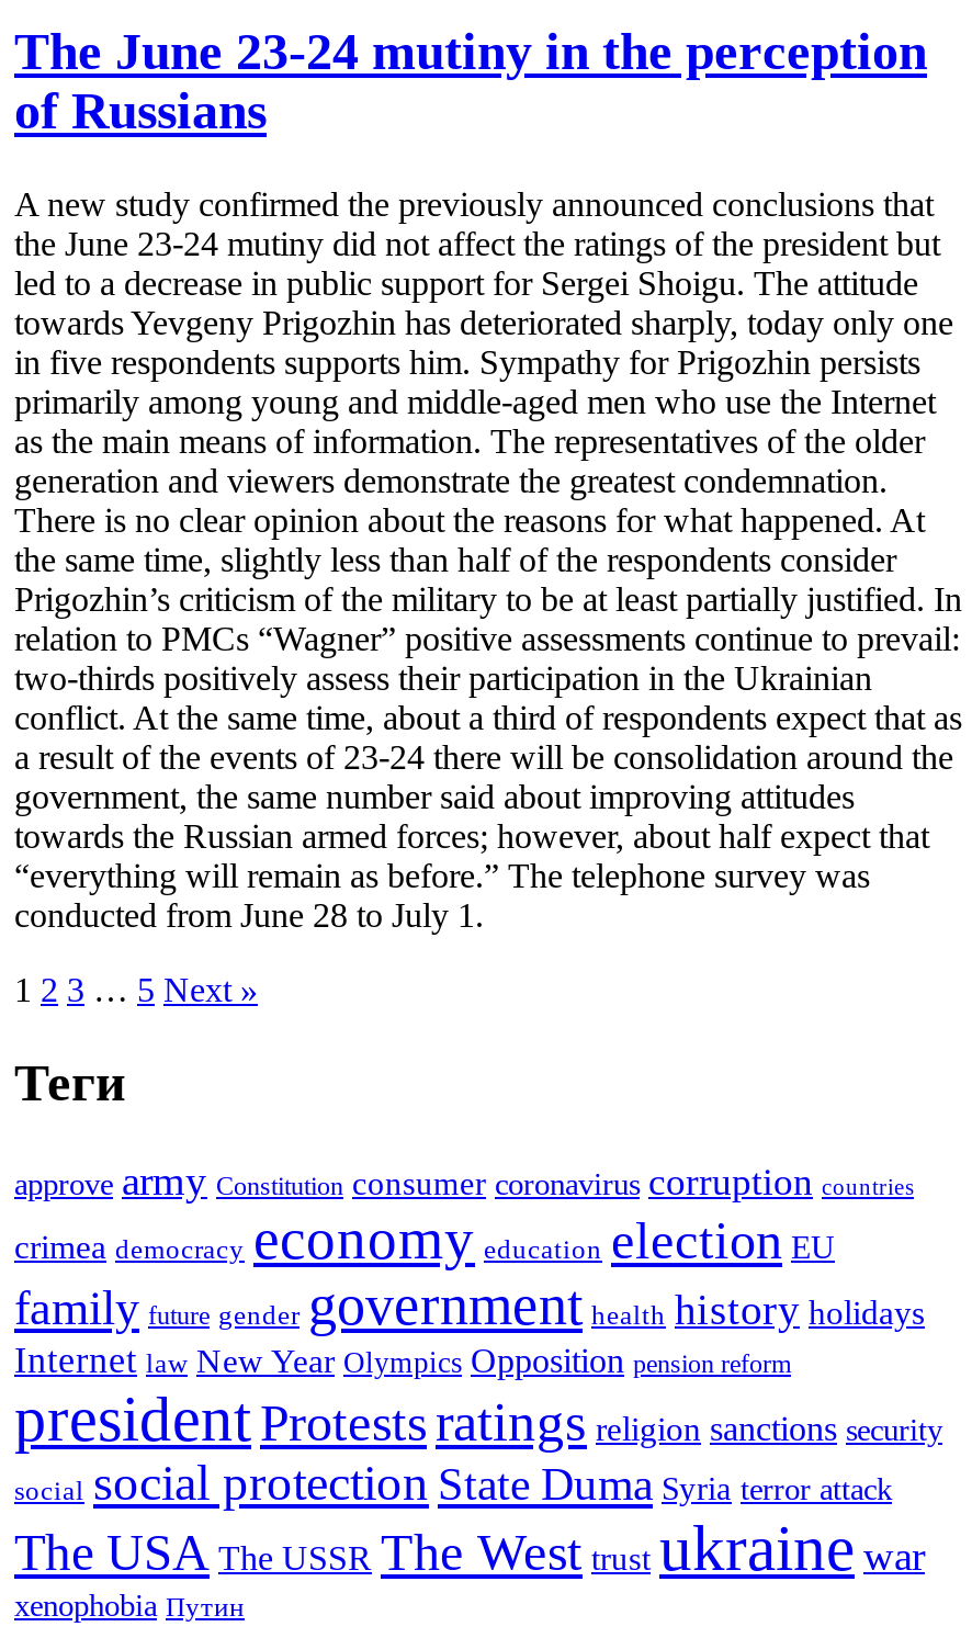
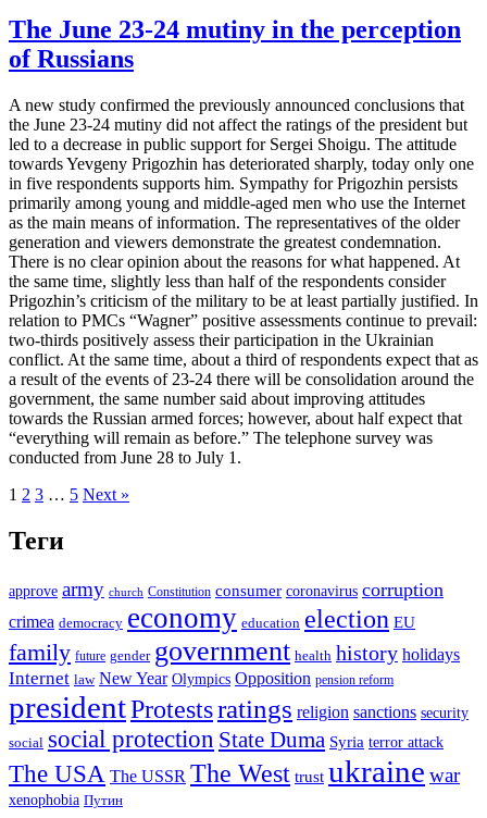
- approve army Constitution consumer coronavirus corruption countries
+ approve army church Constitution consumer coronavirus corruption
